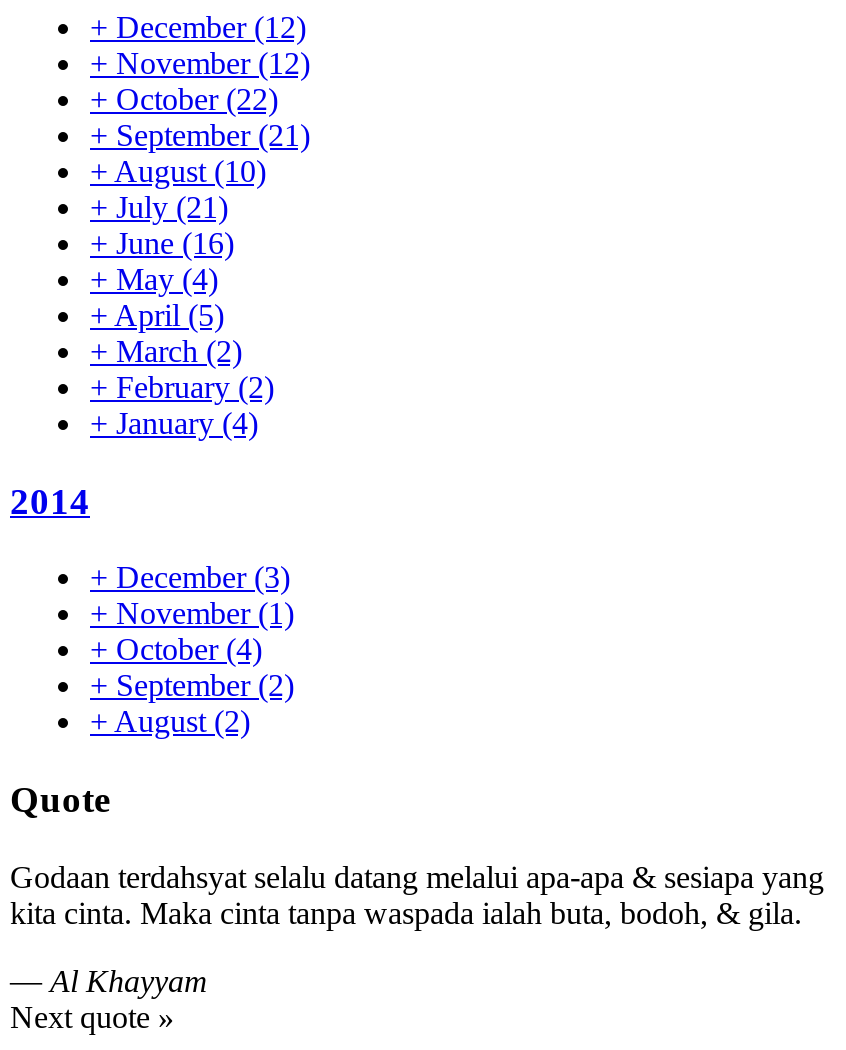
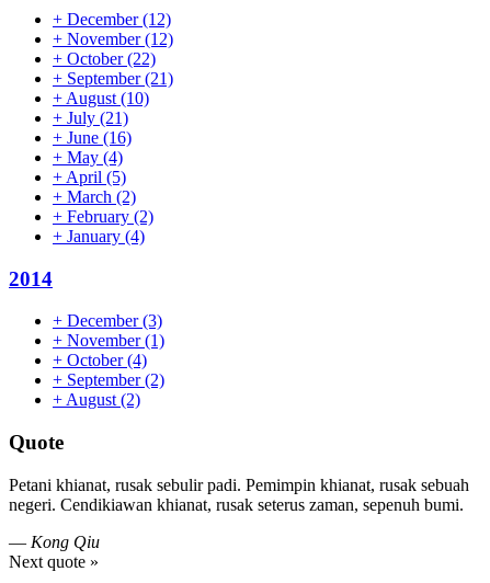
- Godaan terdahsyat selalu datang melalui apa-apa & sesiapa yang
- kita cinta. Maka cinta tanpa waspada ialah buta, bodoh, & gila.
+ Petani khianat, rusak sebulir padi. Pemimpin khianat, rusak sebuah
+ negeri. Cendikiawan khianat, rusak seterus zaman, sepenuh bumi.

- — Al Khayyam
+ — Kong Qiu
